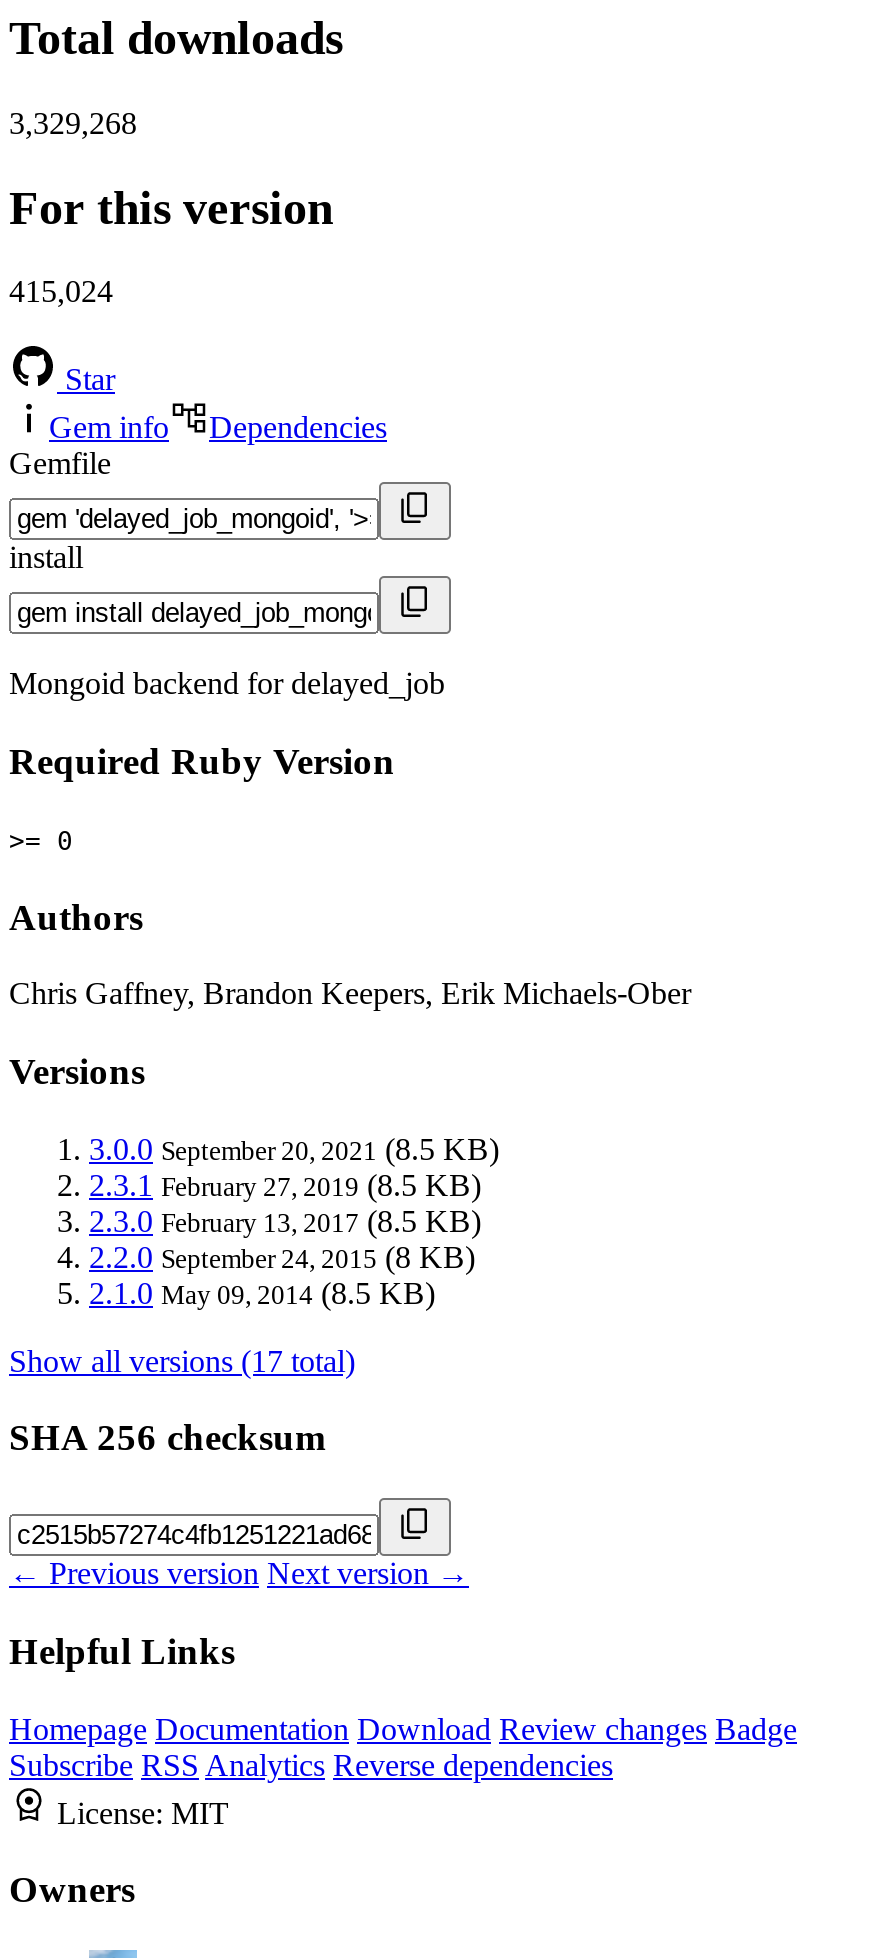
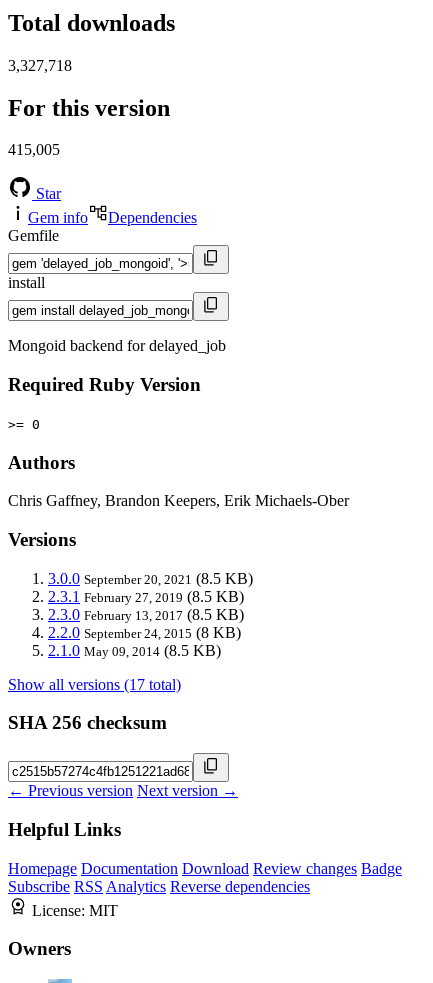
- 3,329,268
+ 3,327,718

- 415,024
+ 415,005
